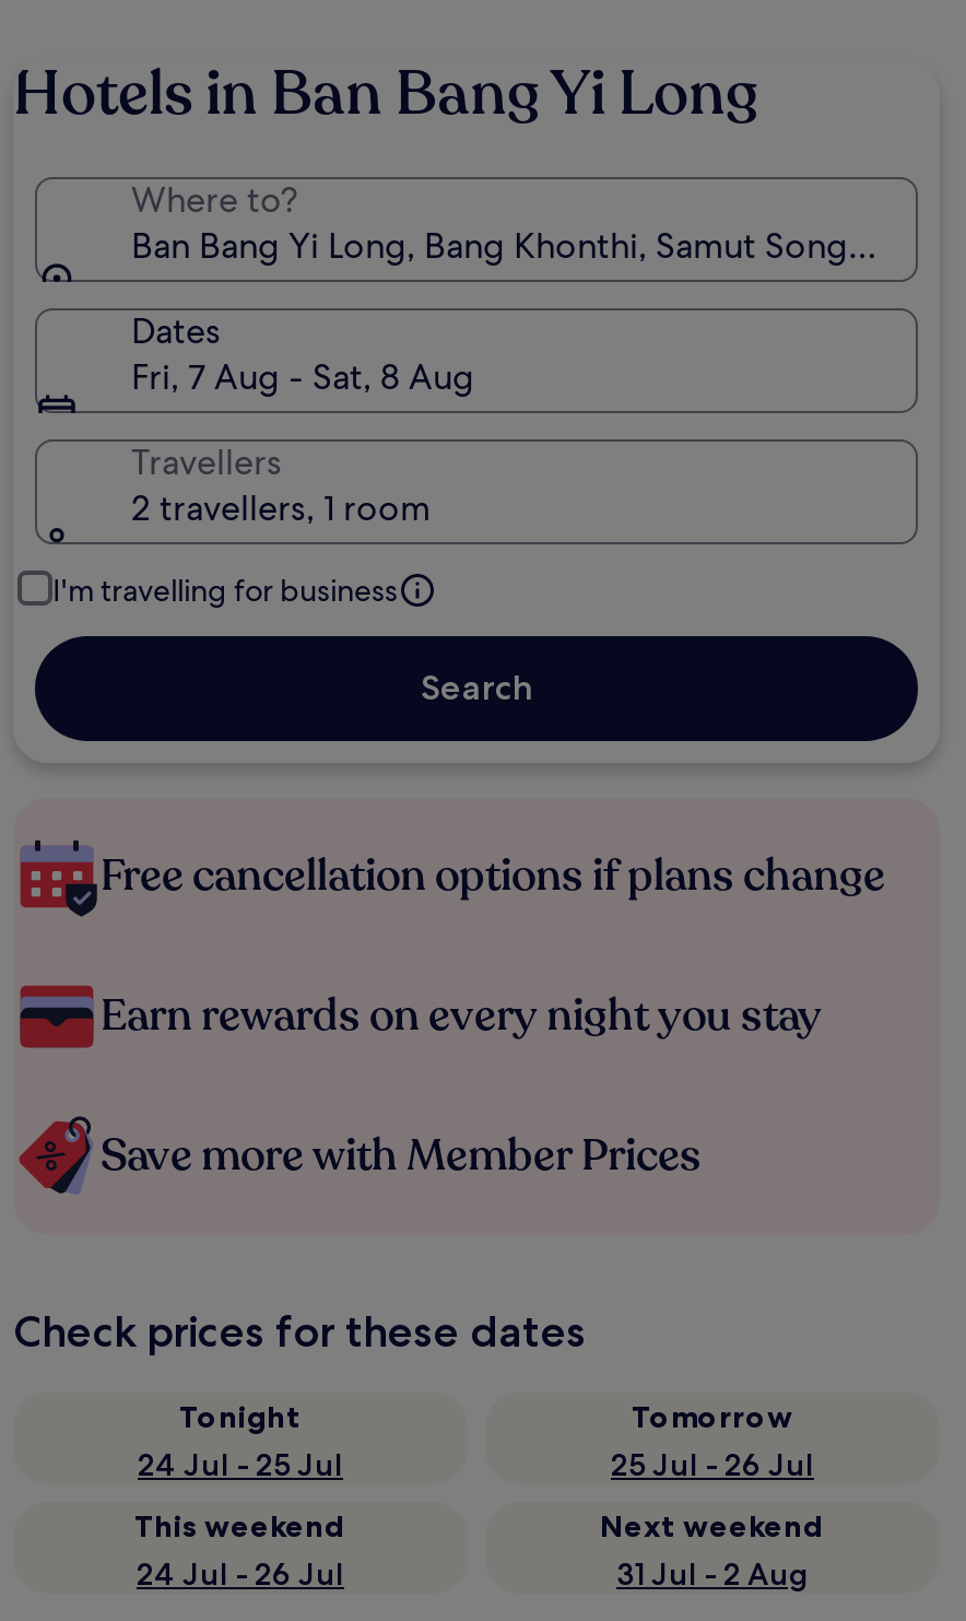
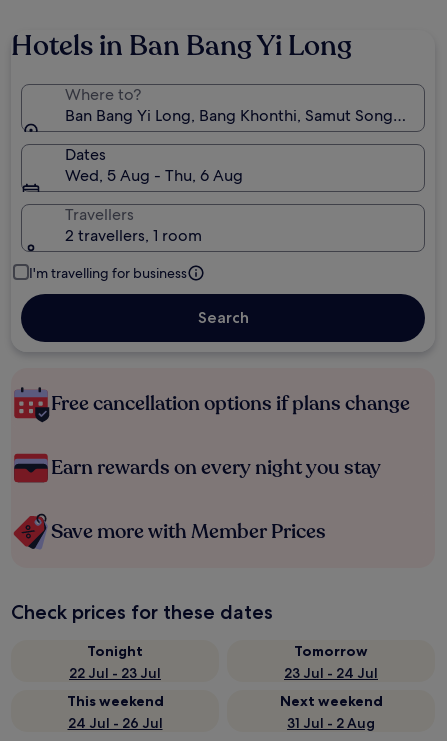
- Fri, 7 Aug - Sat, 8 Aug
+ Wed, 5 Aug - Thu, 6 Aug

- 24 Jul - 25 Jul
+ 22 Jul - 23 Jul

- 25 Jul - 26 Jul
+ 23 Jul - 24 Jul
